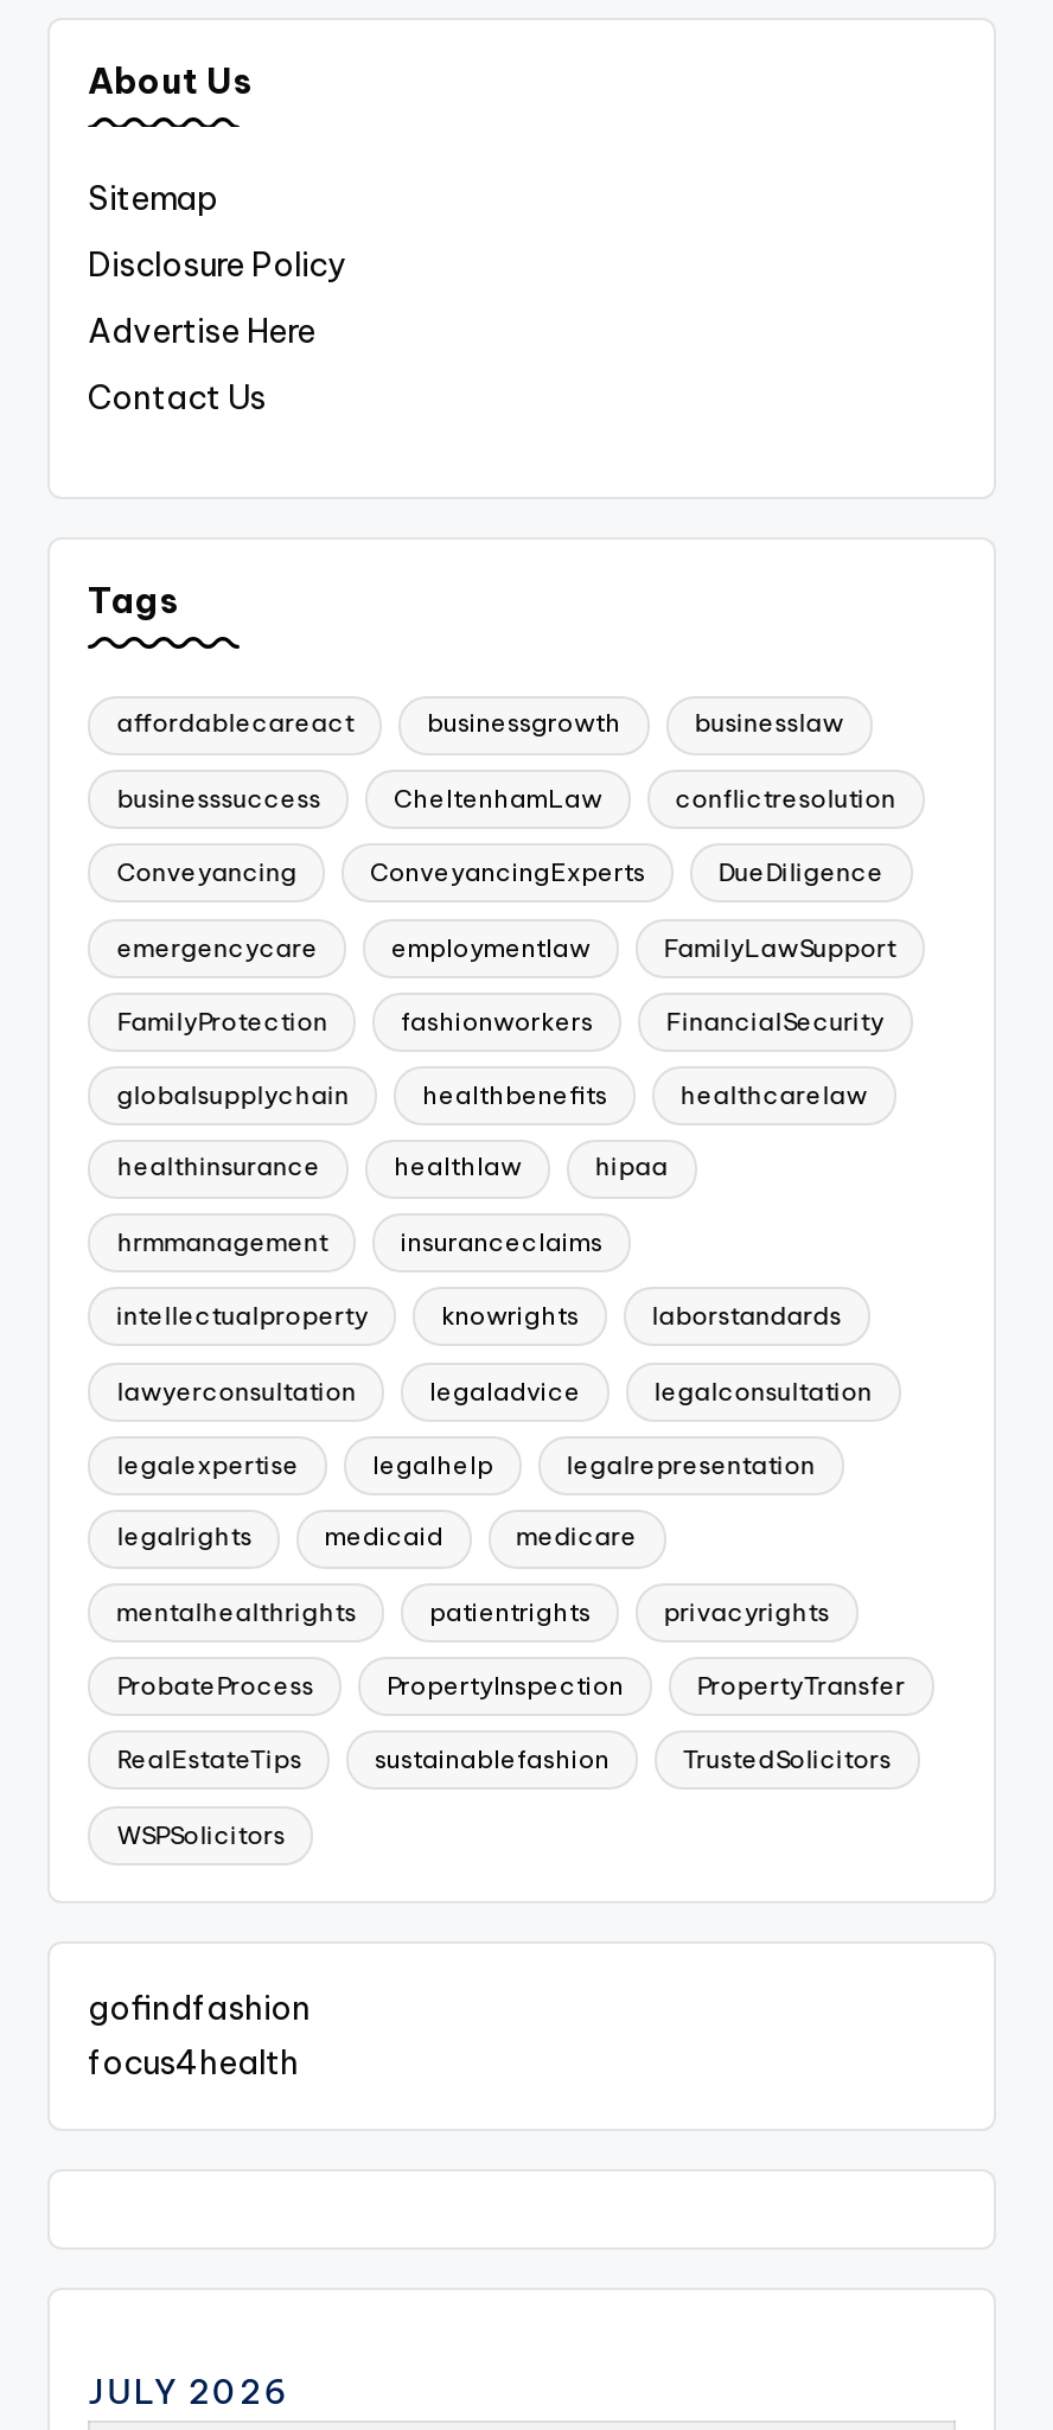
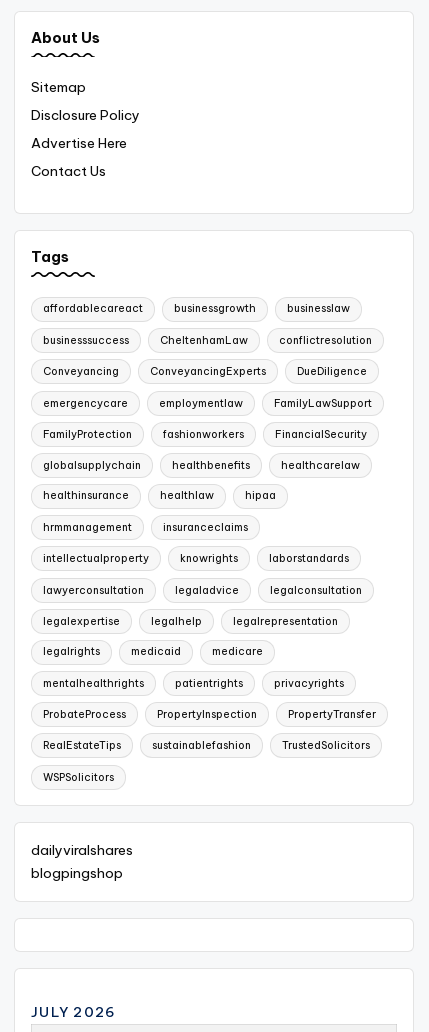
- gofindfashion
- focus4health
+ dailyviralshares
+ blogpingshop
